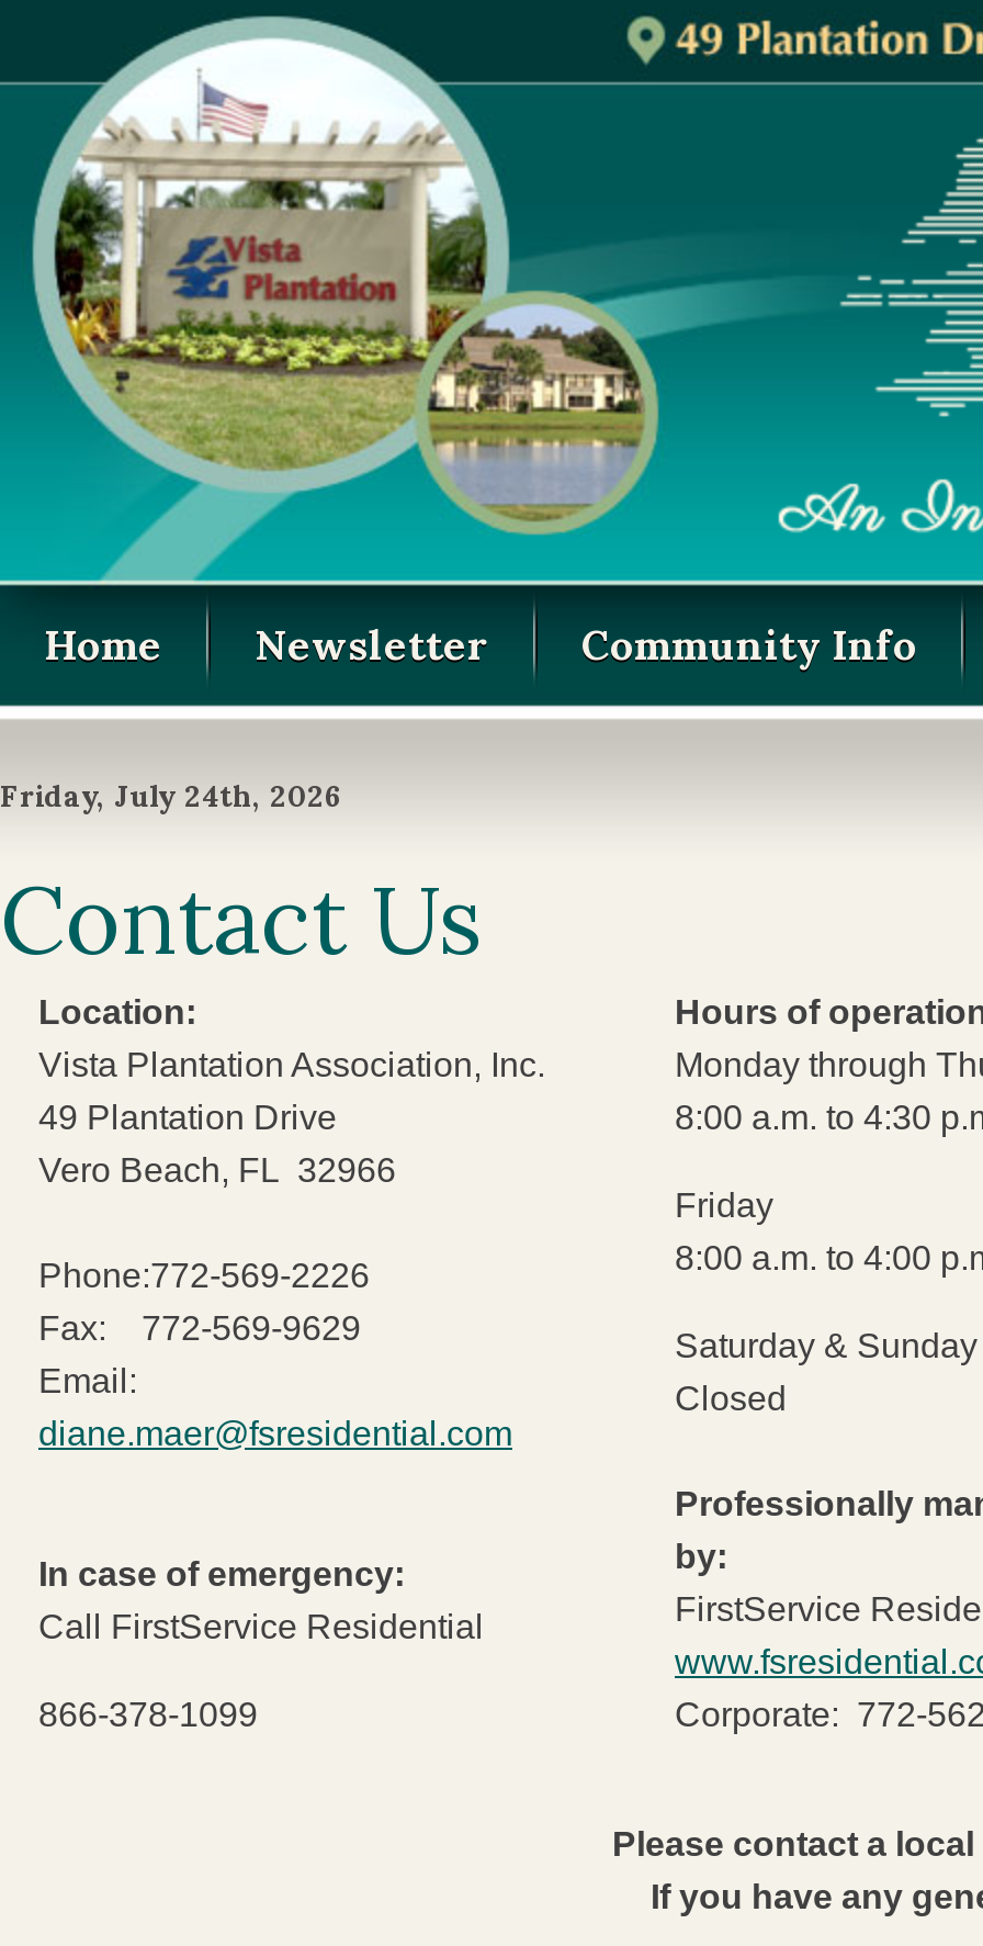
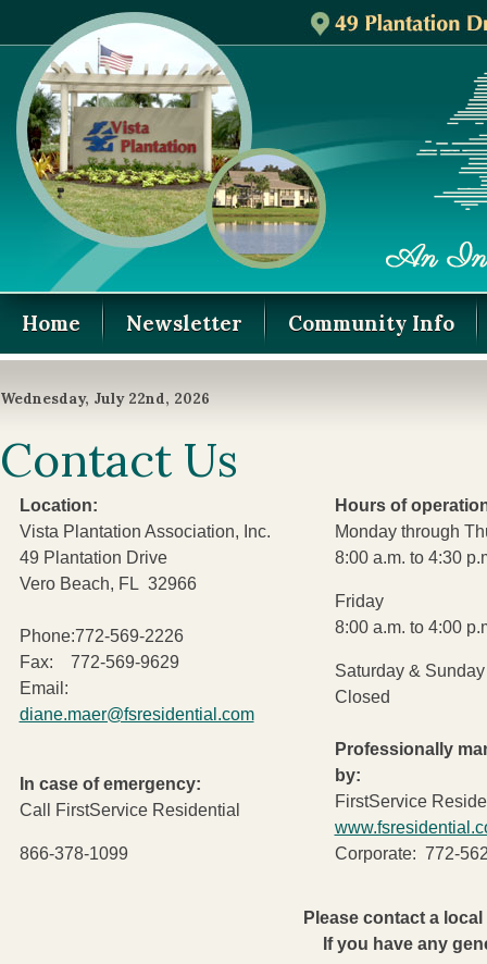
- Friday, July 24th, 2026
+ Wednesday, July 22nd, 2026
